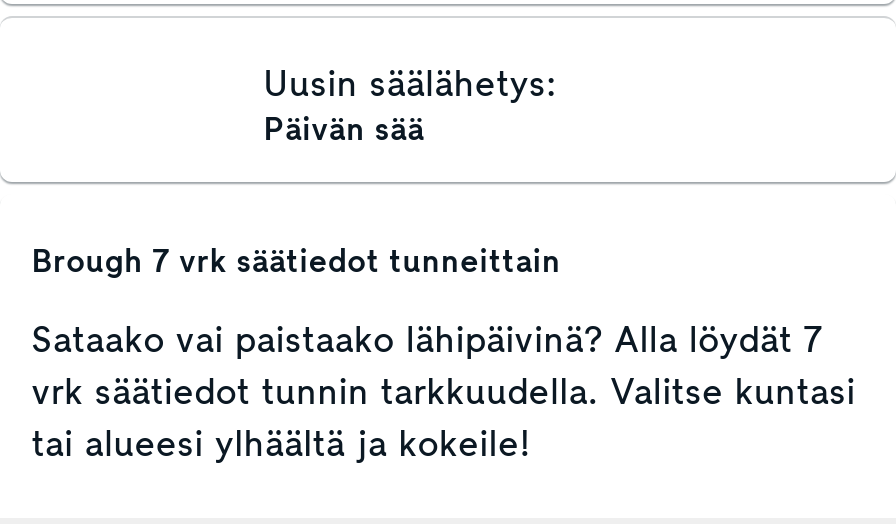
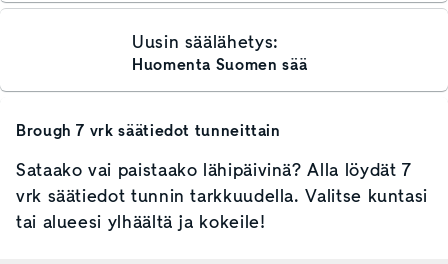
- Päivän sää
+ Huomenta Suomen sää
